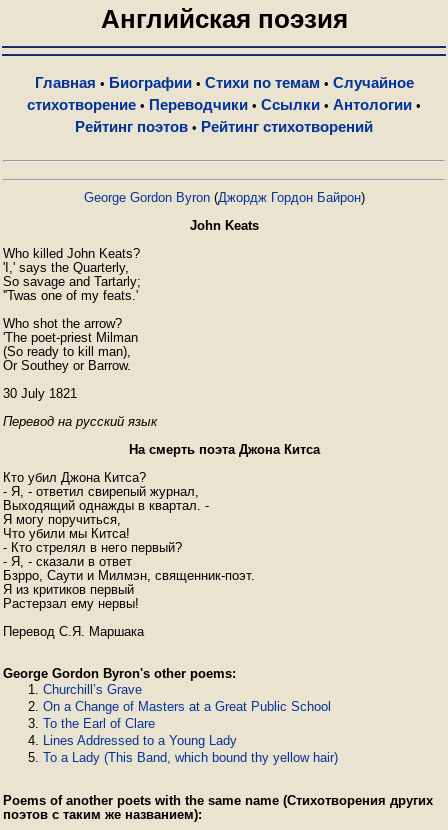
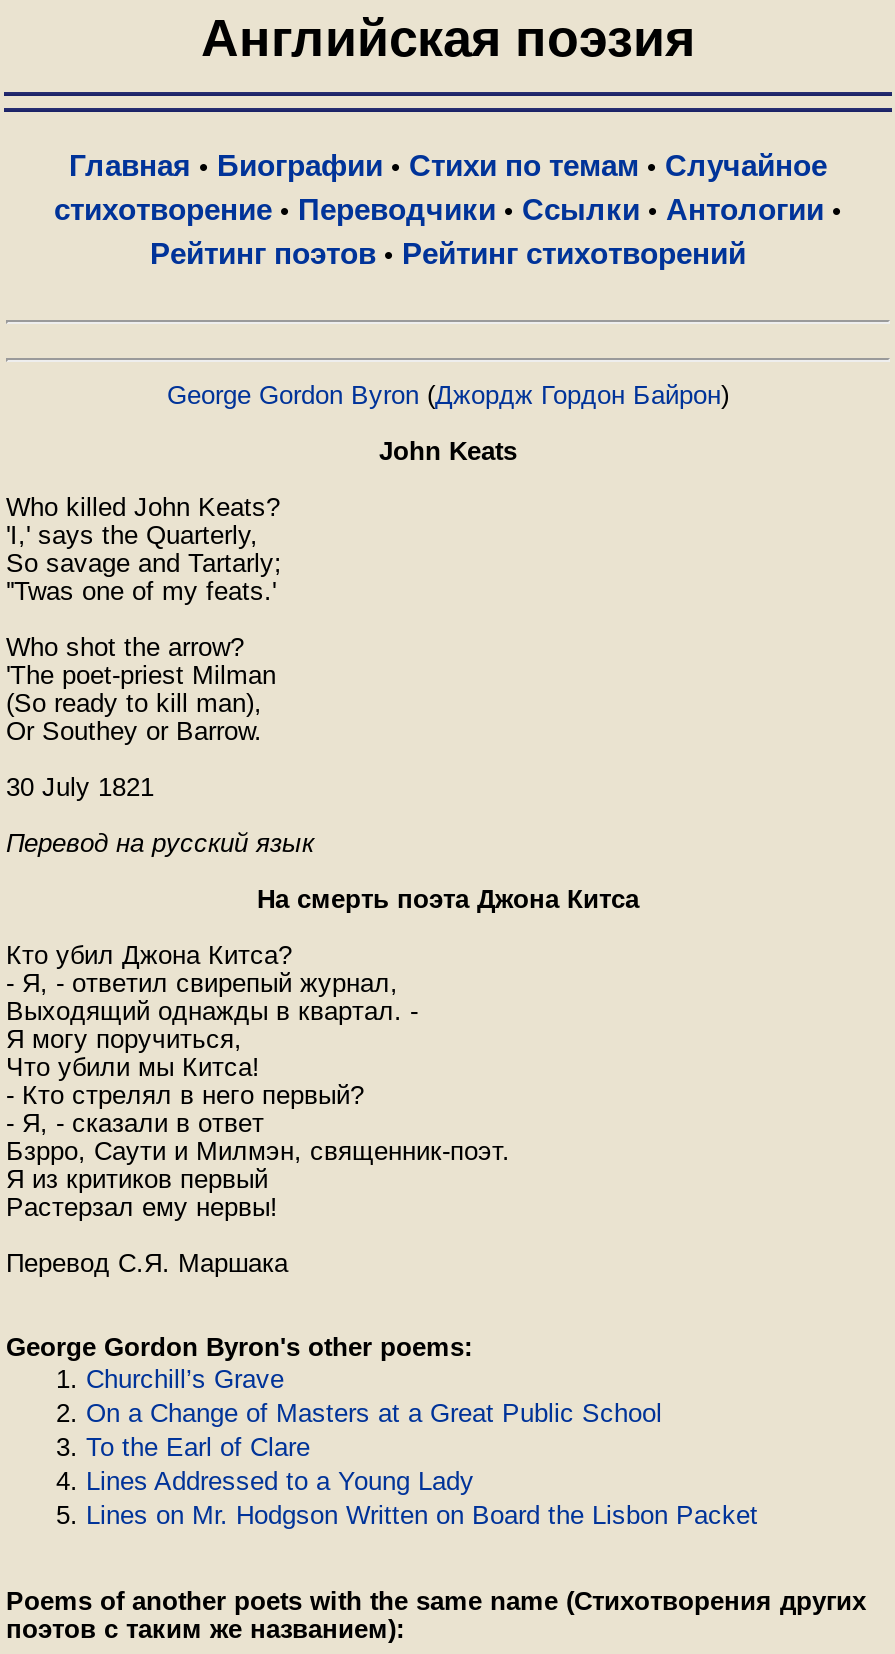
- To a Lady (This Band, which bound thy yellow hair)
+ Lines on Mr. Hodgson Written on Board the Lisbon Packet
